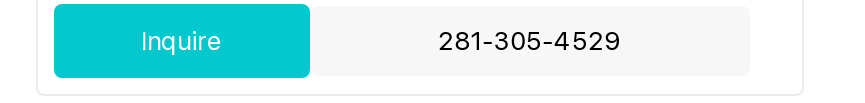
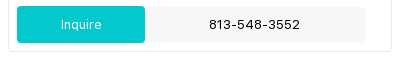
- 281-305-4529
+ 813-548-3552
